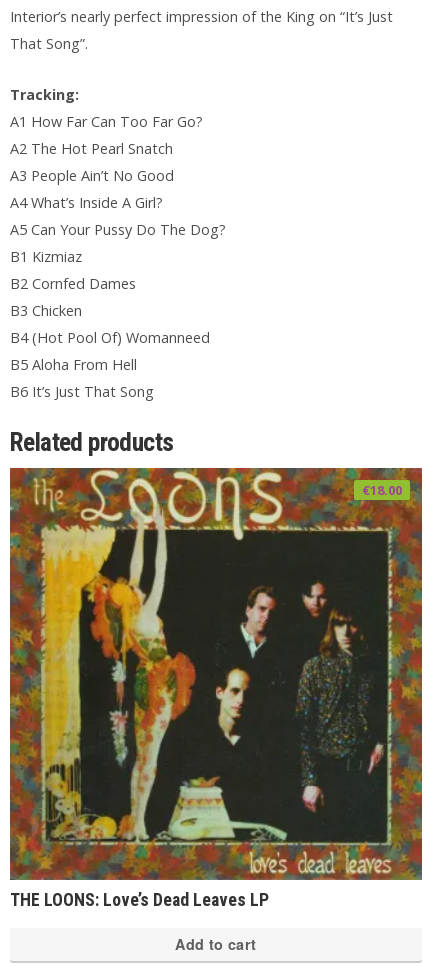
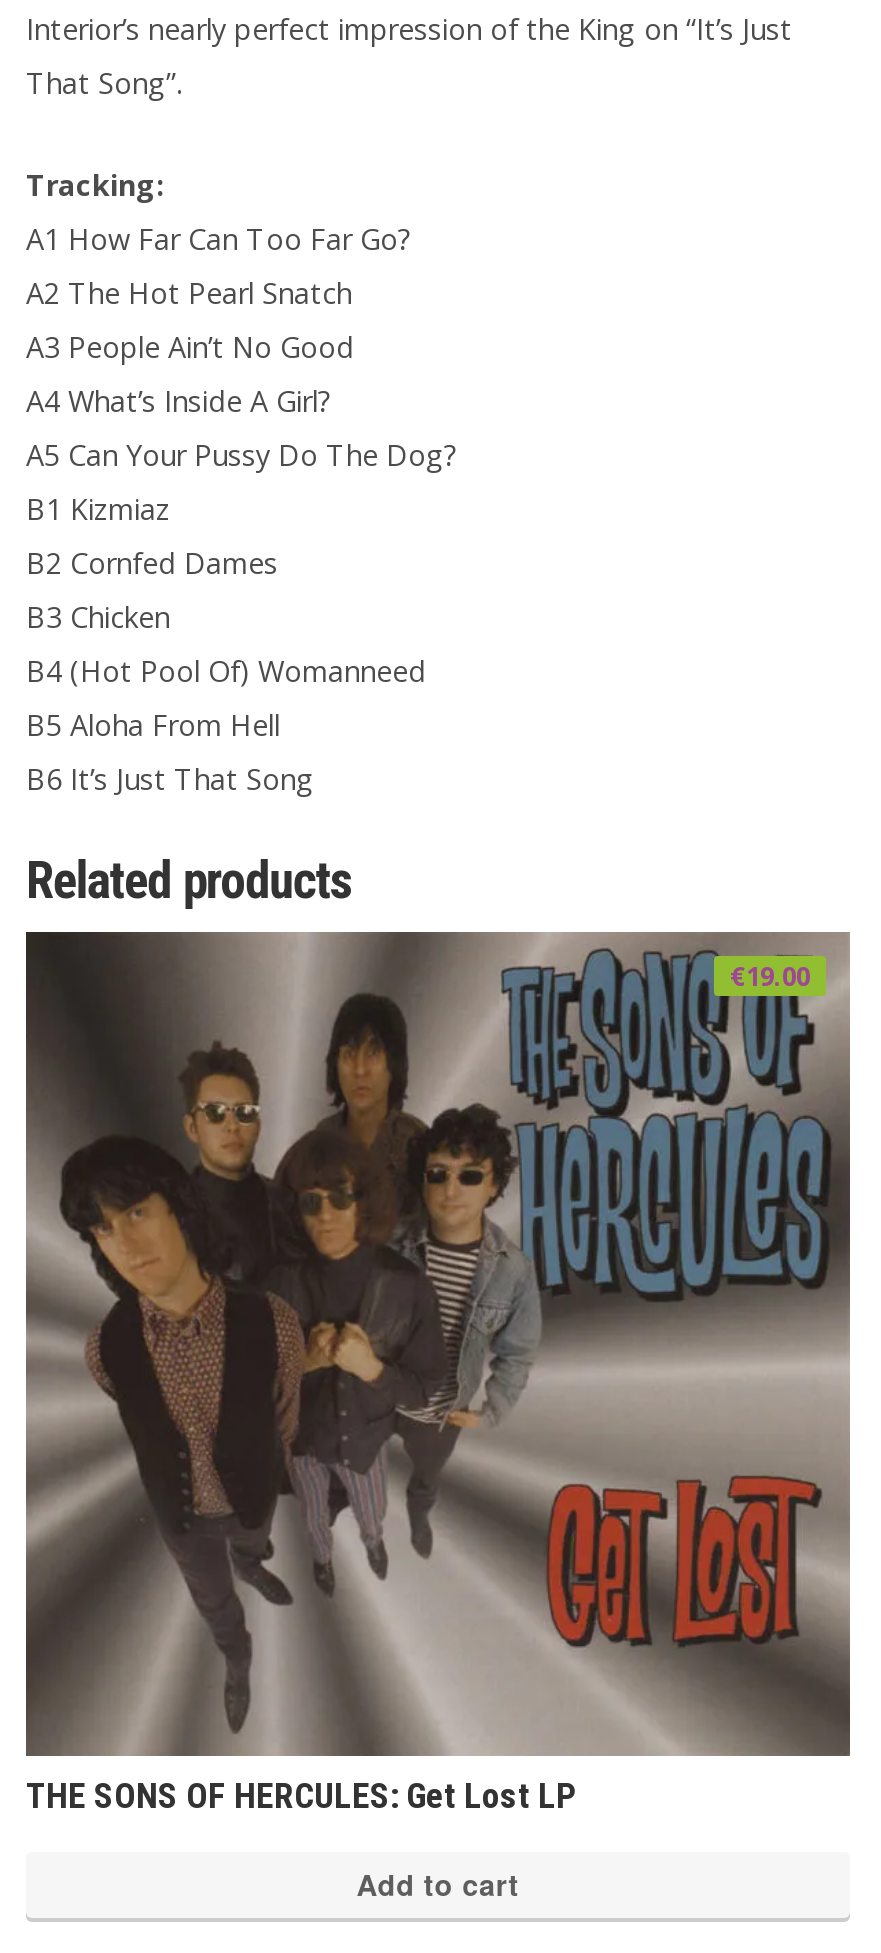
- [image]
- €18.00
+ [image]
+ €19.00

- THE LOONS: Love’s Dead Leaves LP
+ THE SONS OF HERCULES: Get Lost LP
